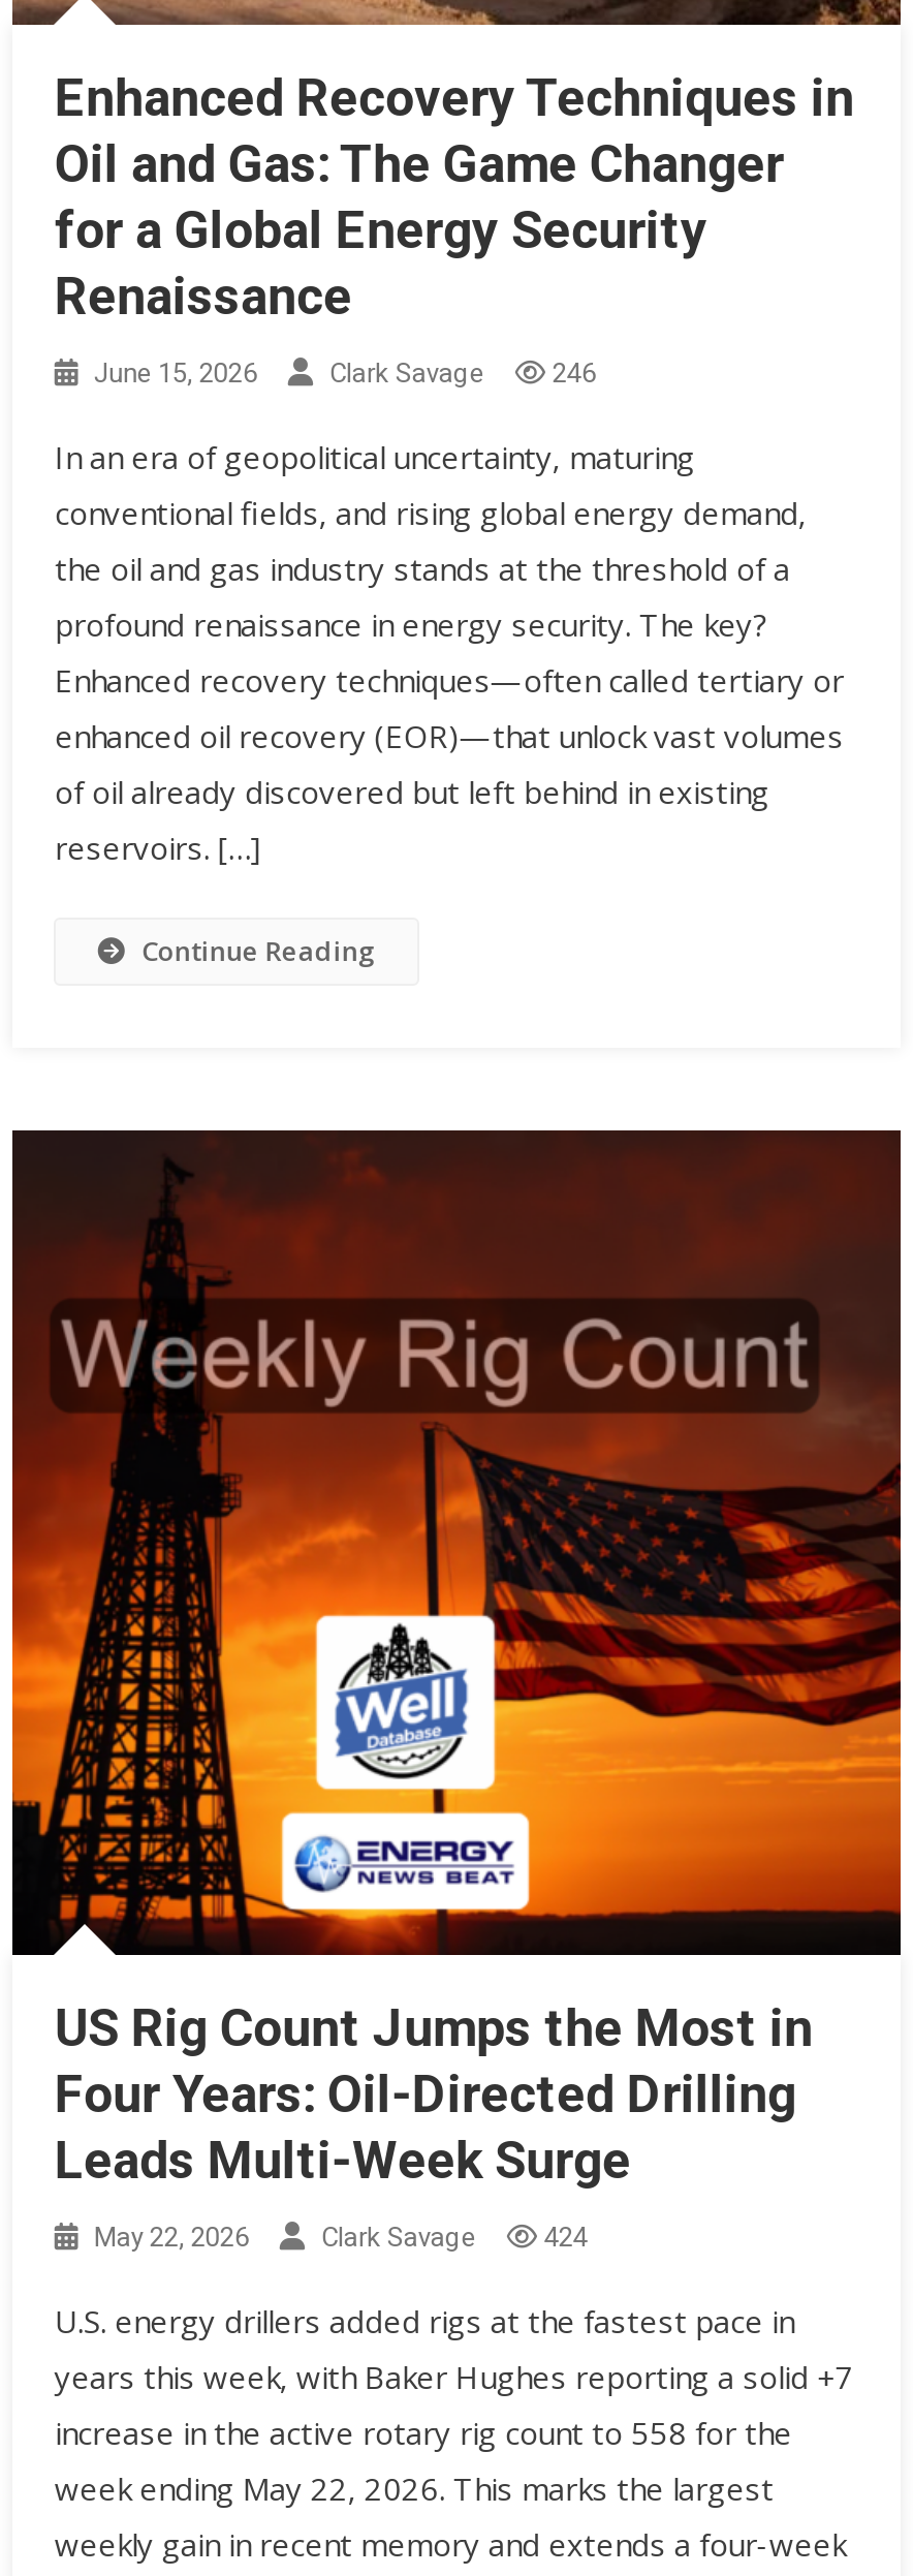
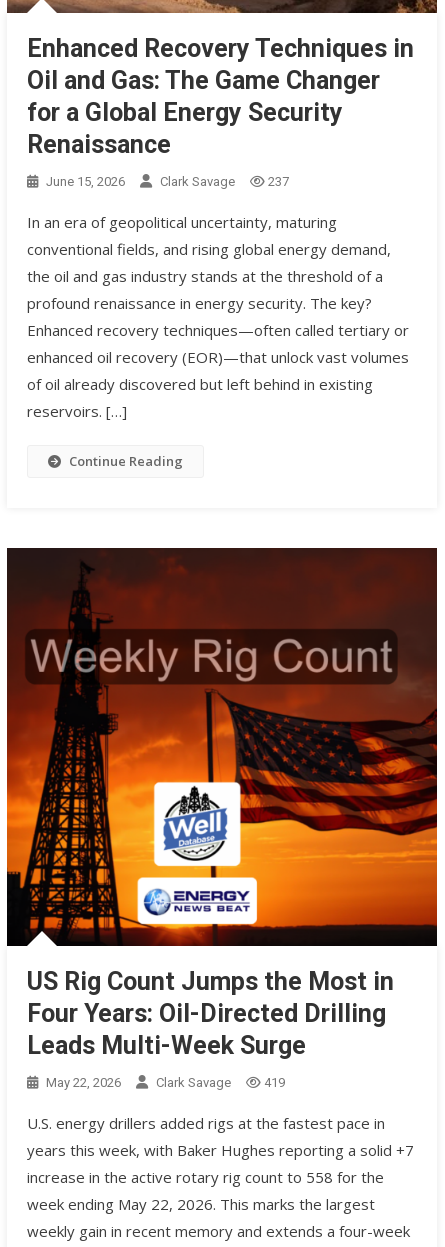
- 246
+ 237

- 424
+ 419
